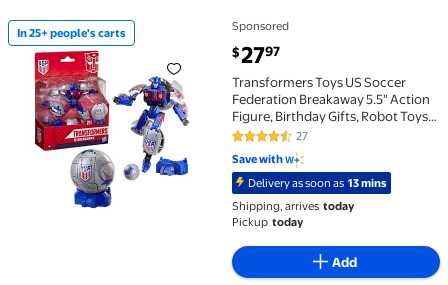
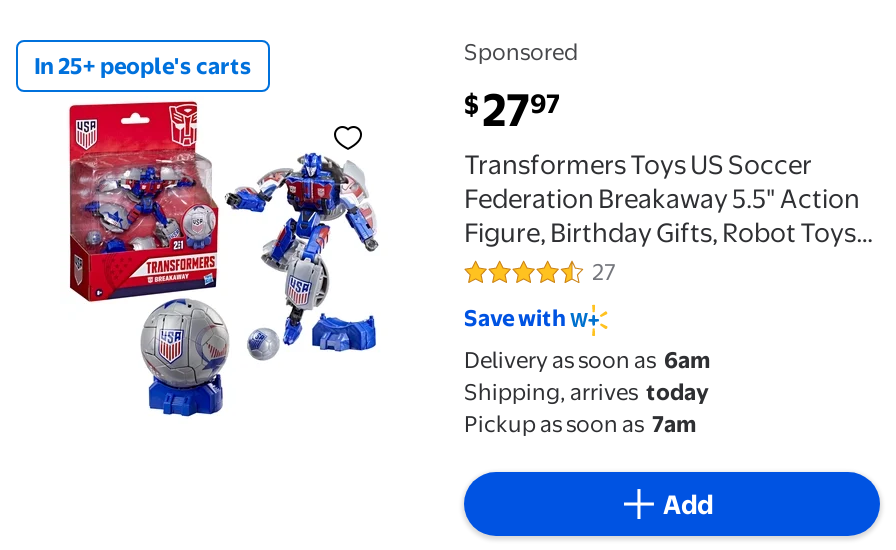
- Delivery as soon as 13 mins
+ Delivery as soon as 6am

- Pickup today
+ Pickup as soon as 7am
